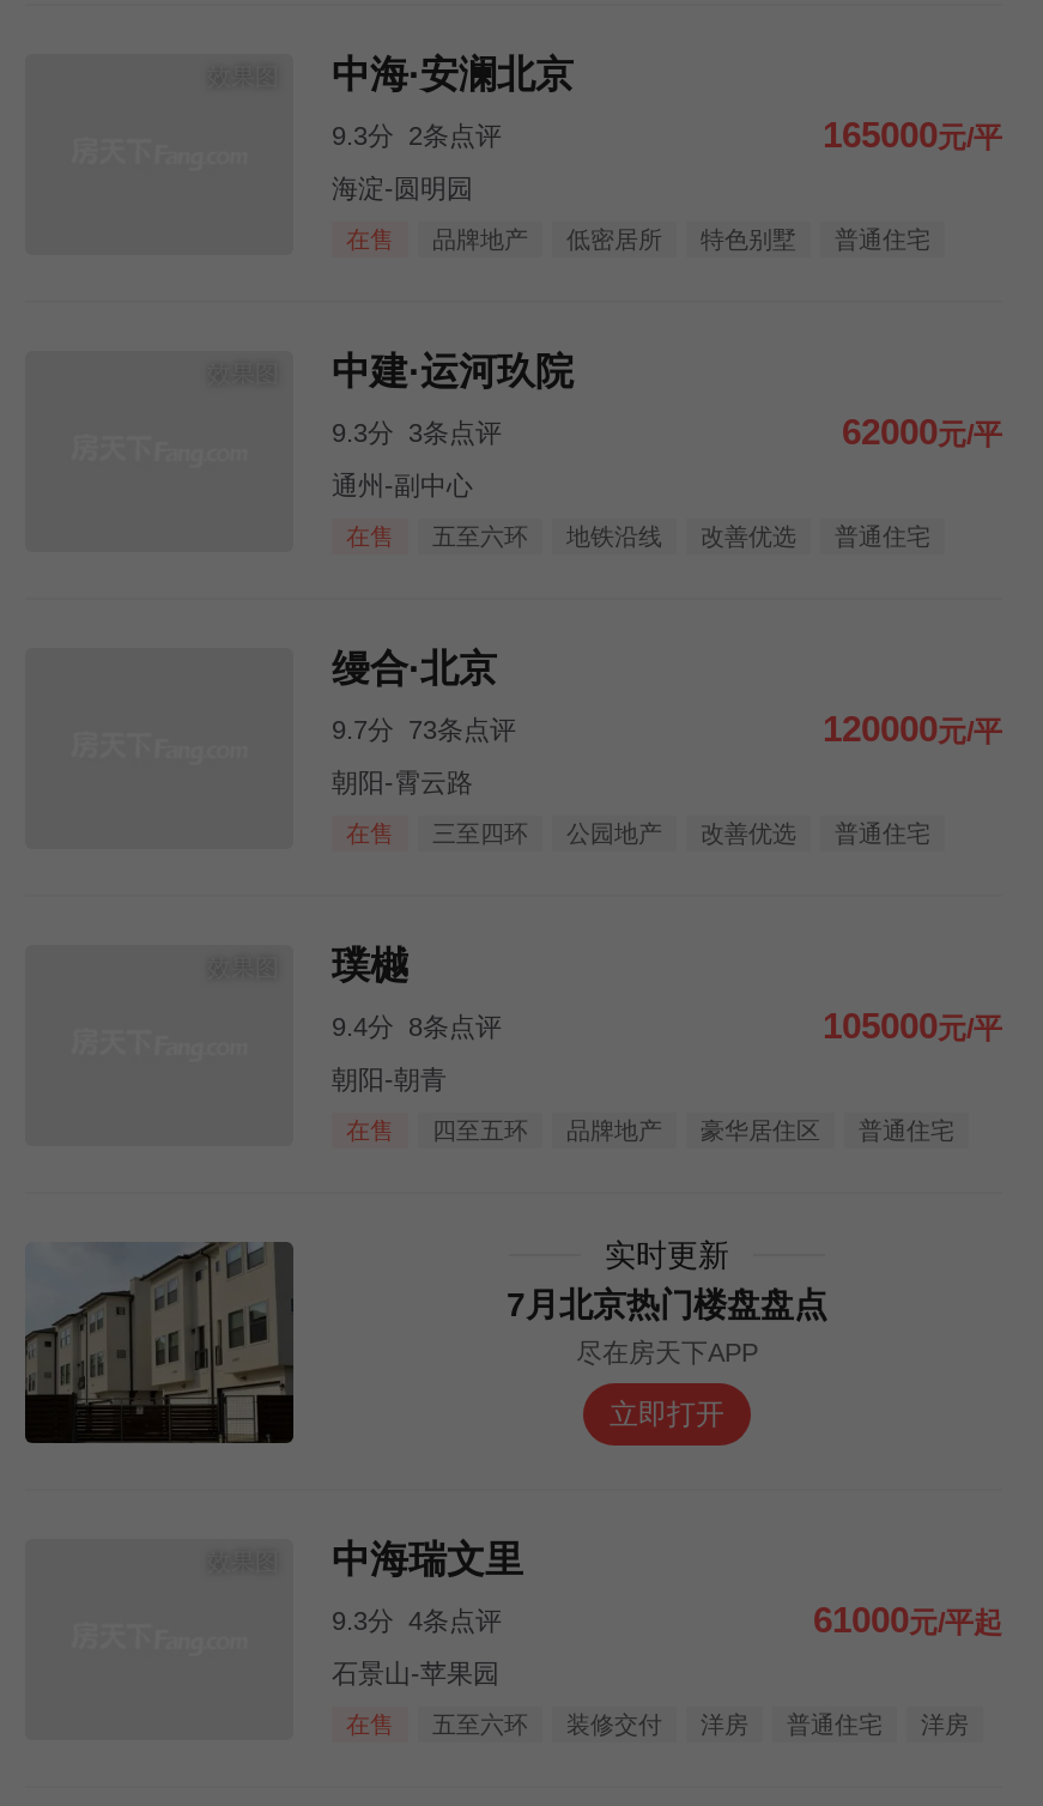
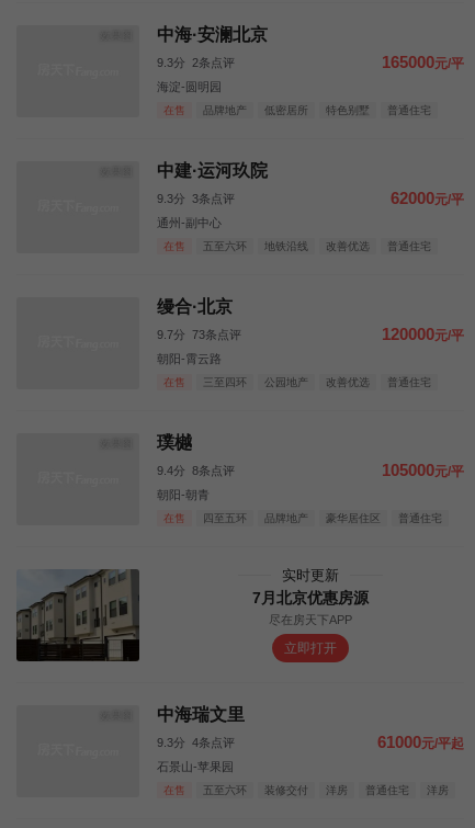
- 7月北京热门楼盘盘点
+ 7月北京优惠房源
